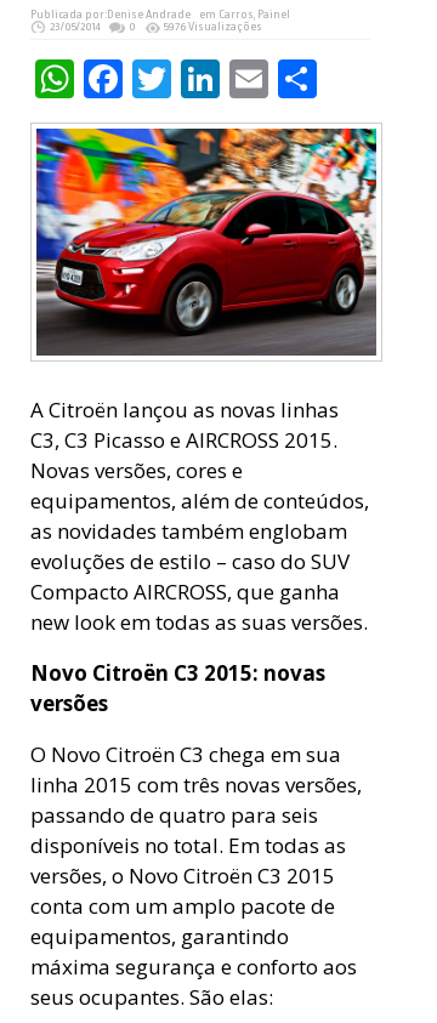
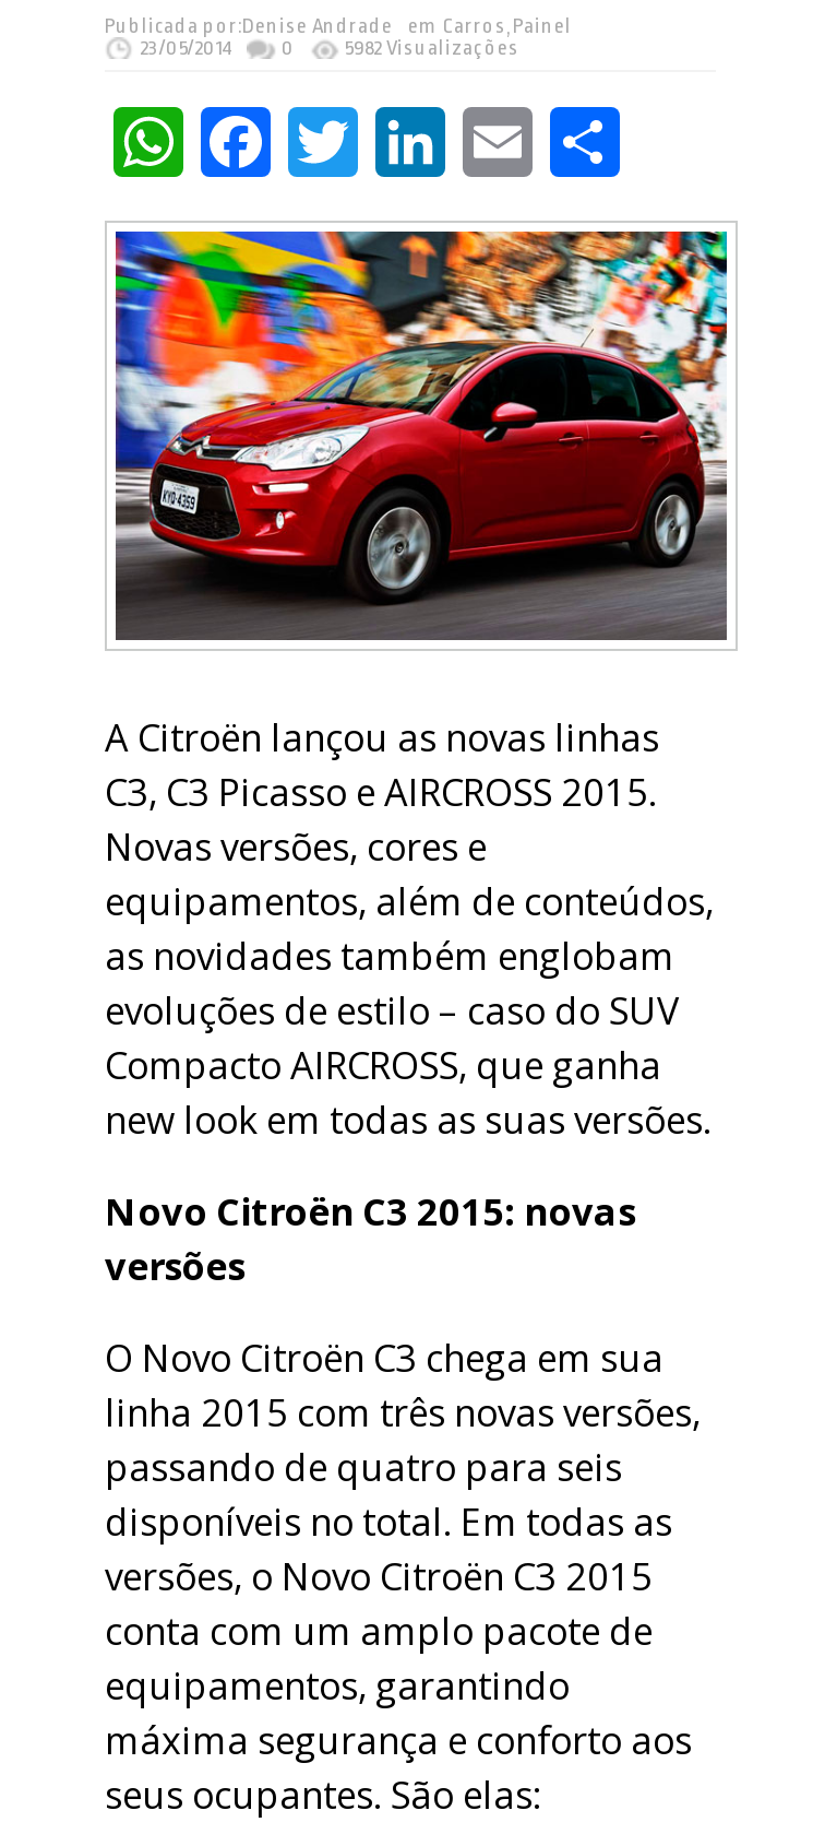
- 5976 Visualizações
+ 5982 Visualizações
